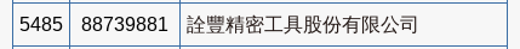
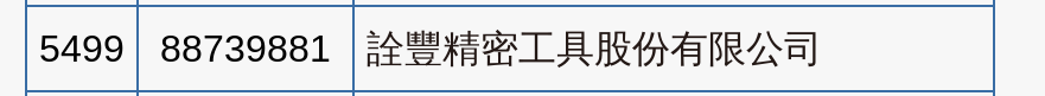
- 5485 88739881 詮豐精密工具股份有限公司
+ 5499 88739881 詮豐精密工具股份有限公司
